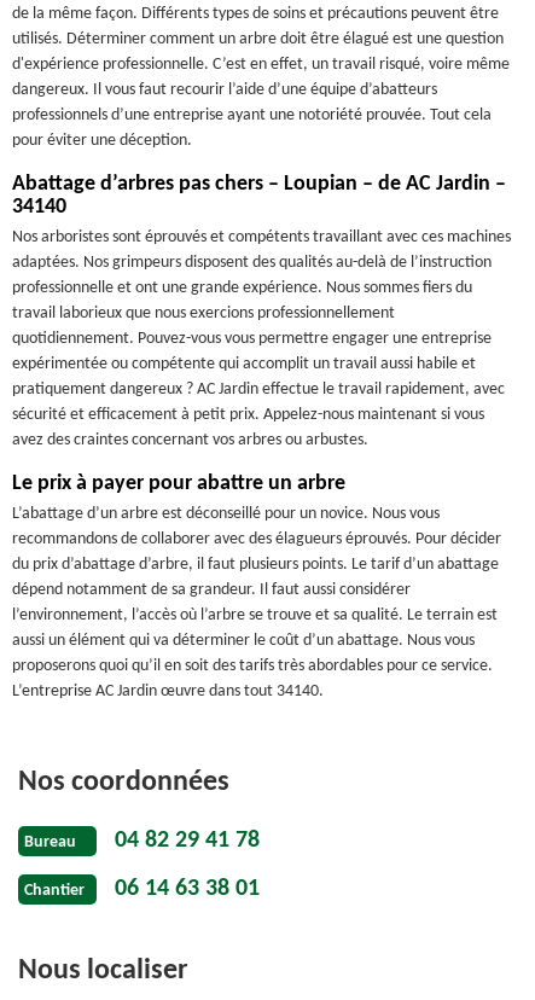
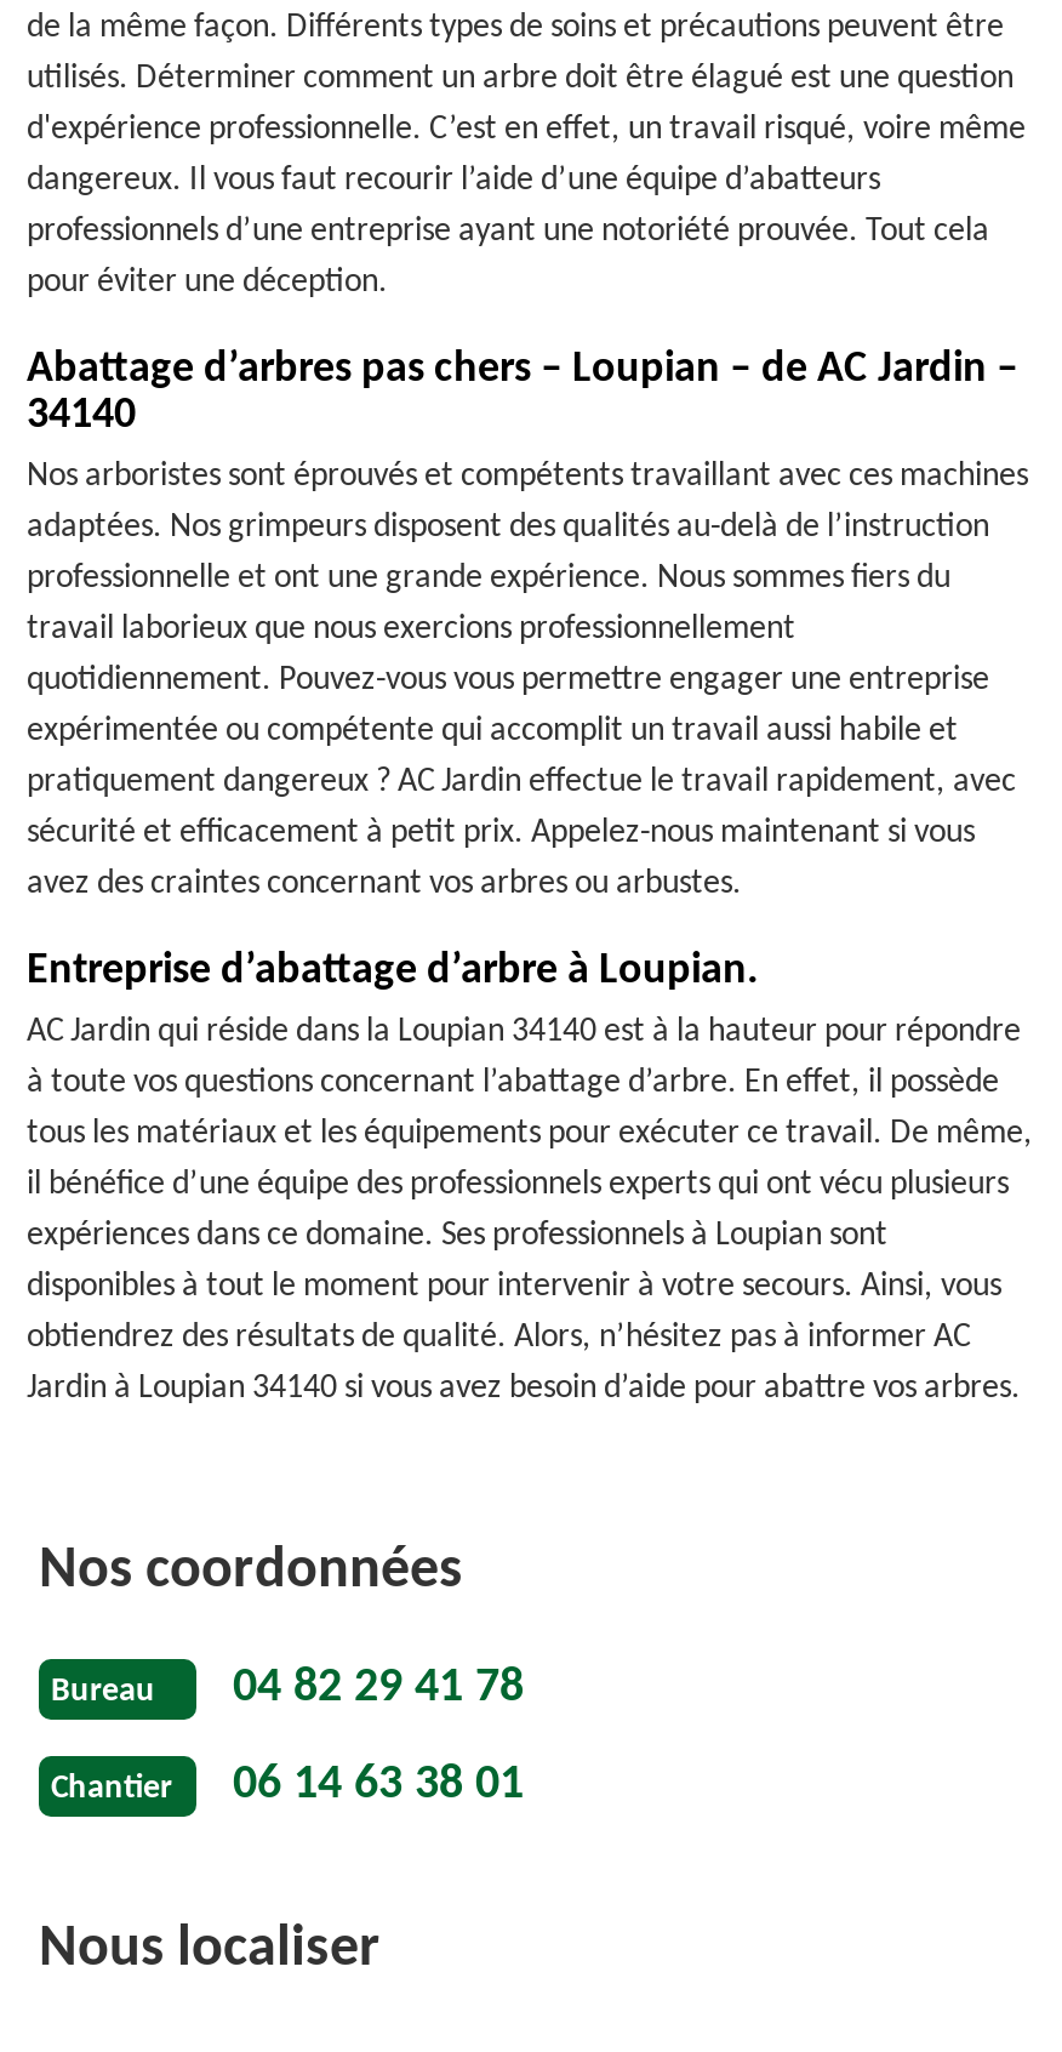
- Le prix à payer pour abattre un arbre
- L’abattage d’un arbre est déconseillé pour un novice. Nous vous
- recommandons de collaborer avec des élagueurs éprouvés. Pour décider
- du prix d’abattage d’arbre, il faut plusieurs points. Le tarif d’un abattage
- dépend notamment de sa grandeur. Il faut aussi considérer
- l’environnement, l’accès où l’arbre se trouve et sa qualité. Le terrain est
- aussi un élément qui va déterminer le coût d’un abattage. Nous vous
- proposerons quoi qu’il en soit des tarifs très abordables pour ce service.
- L’entreprise AC Jardin œuvre dans tout 34140.
+ Entreprise d’abattage d’arbre à Loupian.
+ AC Jardin qui réside dans la Loupian 34140 est à la hauteur pour répondre
+ à toute vos questions concernant l’abattage d’arbre. En effet, il possède
+ tous les matériaux et les équipements pour exécuter ce travail. De même,
+ il bénéfice d’une équipe des professionnels experts qui ont vécu plusieurs
+ expériences dans ce domaine. Ses professionnels à Loupian sont
+ disponibles à tout le moment pour intervenir à votre secours. Ainsi, vous
+ obtiendrez des résultats de qualité. Alors, n’hésitez pas à informer AC
+ Jardin à Loupian 34140 si vous avez besoin d’aide pour abattre vos arbres.
